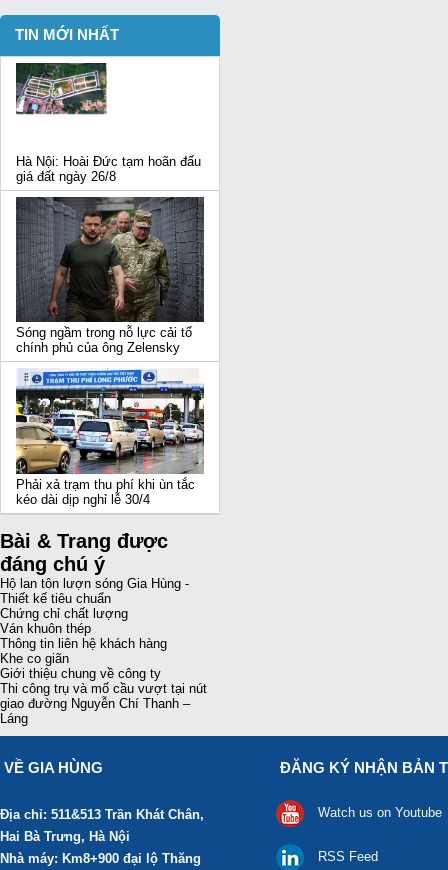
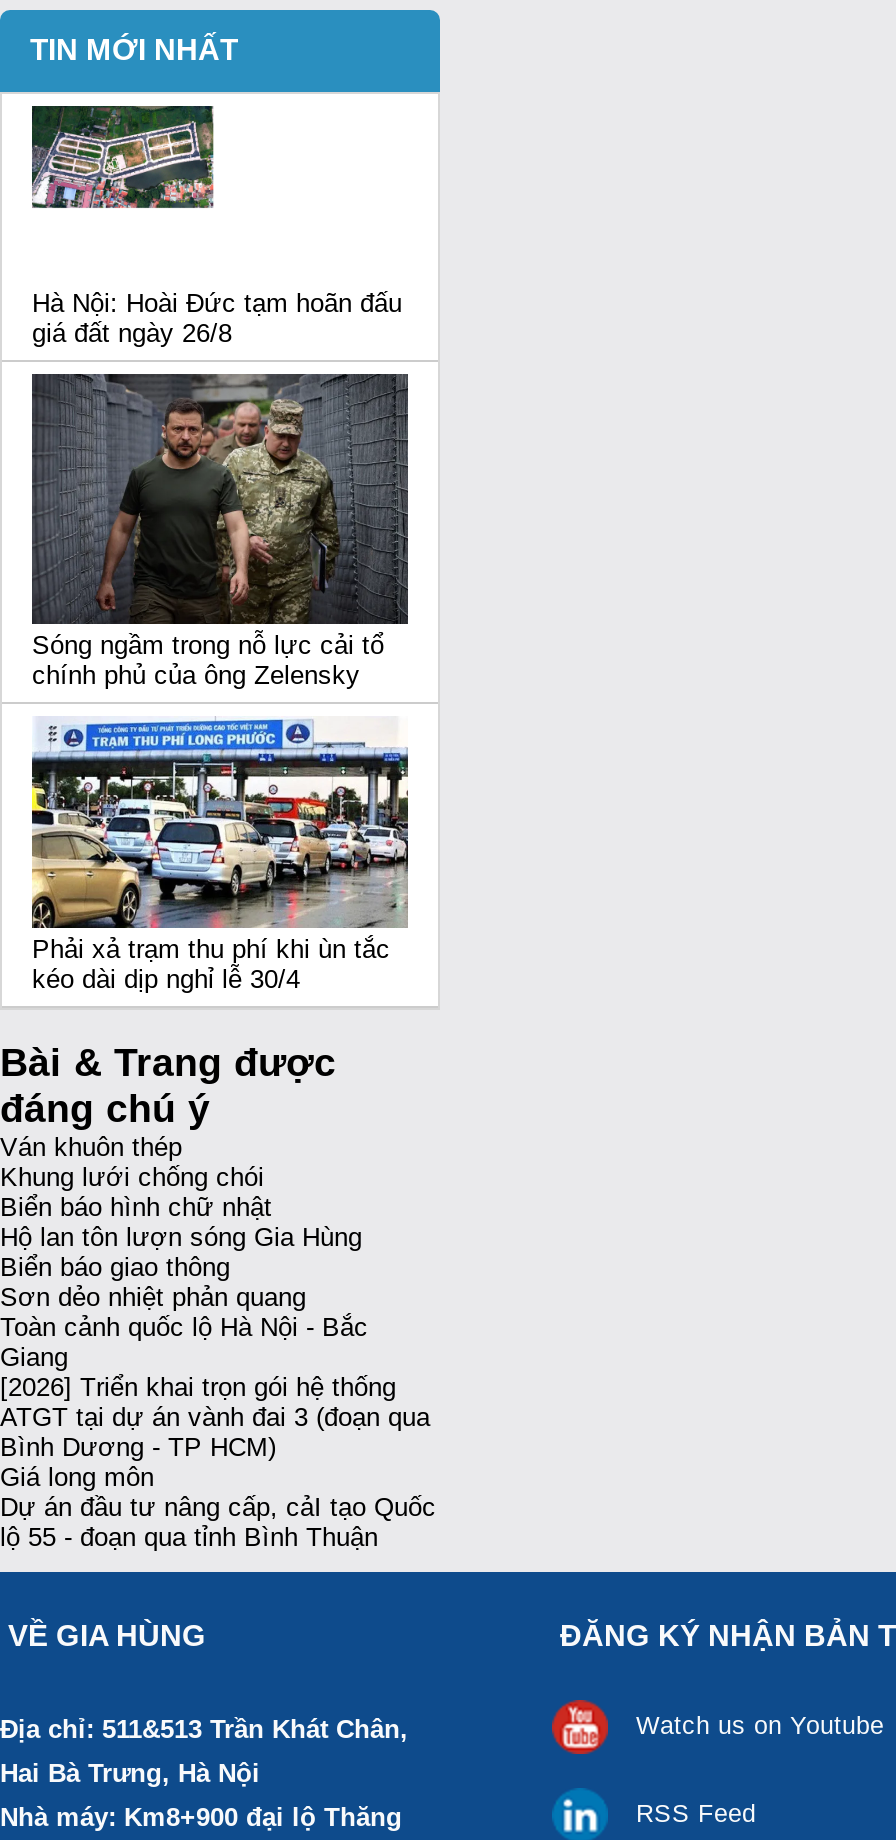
- Hộ lan tôn lượn sóng Gia Hùng -
- Thiết kế tiêu chuẩn
- Chứng chỉ chất lượng

moved up: Ván khuôn thép

- Thông tin liên hệ khách hàng
- Khe co giãn
- Giới thiệu chung về công ty
- Thi công trụ và mố cầu vượt tại nút
- giao đường Nguyễn Chí Thanh –
- Láng
+ Khung lưới chống chói
+ Biển báo hình chữ nhật
+ Hộ lan tôn lượn sóng Gia Hùng
+ Biển báo giao thông
+ Sơn dẻo nhiệt phản quang
+ Toàn cảnh quốc lộ Hà Nội - Bắc
+ Giang
+ [2026] Triển khai trọn gói hệ thống
+ ATGT tại dự án vành đai 3 (đoạn qua
+ Bình Dương - TP HCM)
+ Giá long môn
+ Dự án đầu tư nâng cấp, cảI tạo Quốc
+ lộ 55 - đoạn qua tỉnh Bình Thuận
